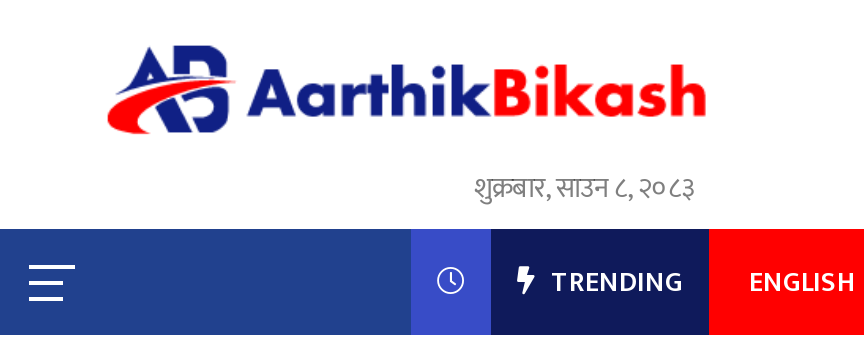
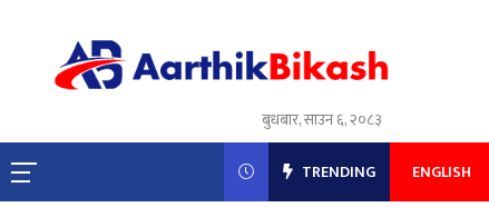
- शुक्रबार, साउन ८, २०८३
+ बुधबार, साउन ६, २०८३
